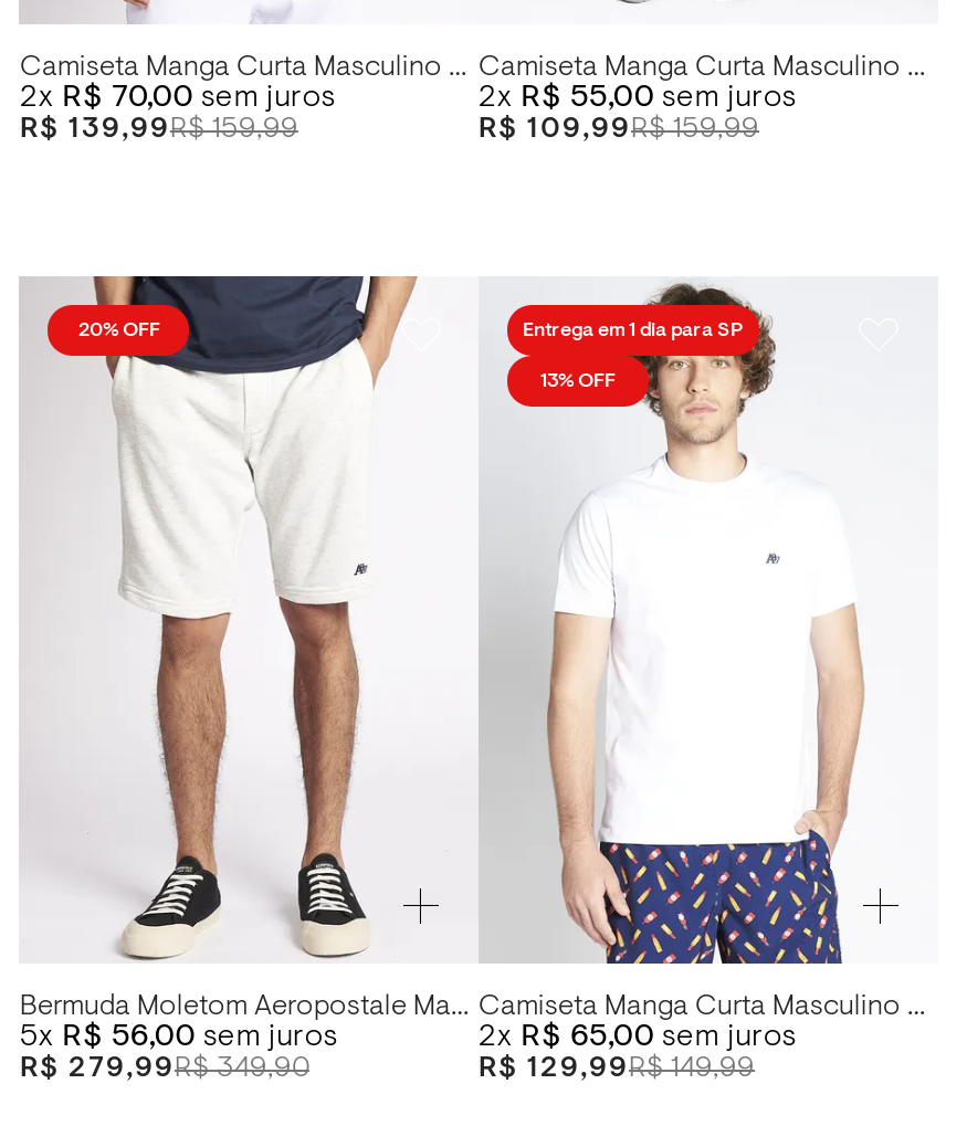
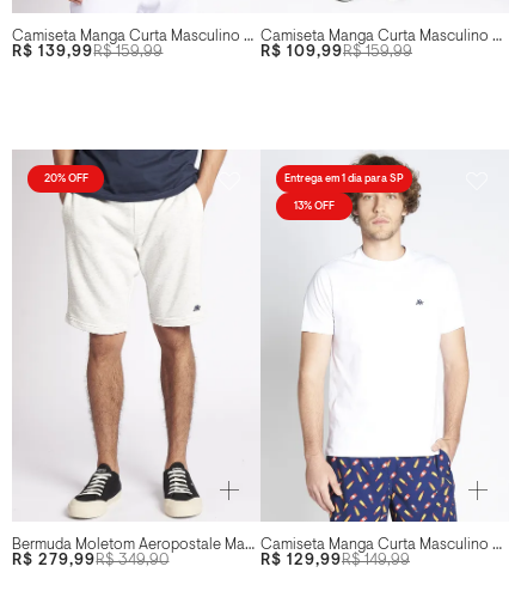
- 2x R$ 70,00 sem juros

- 2x R$ 55,00 sem juros

- 5x R$ 56,00 sem juros

- 2x R$ 65,00 sem juros
